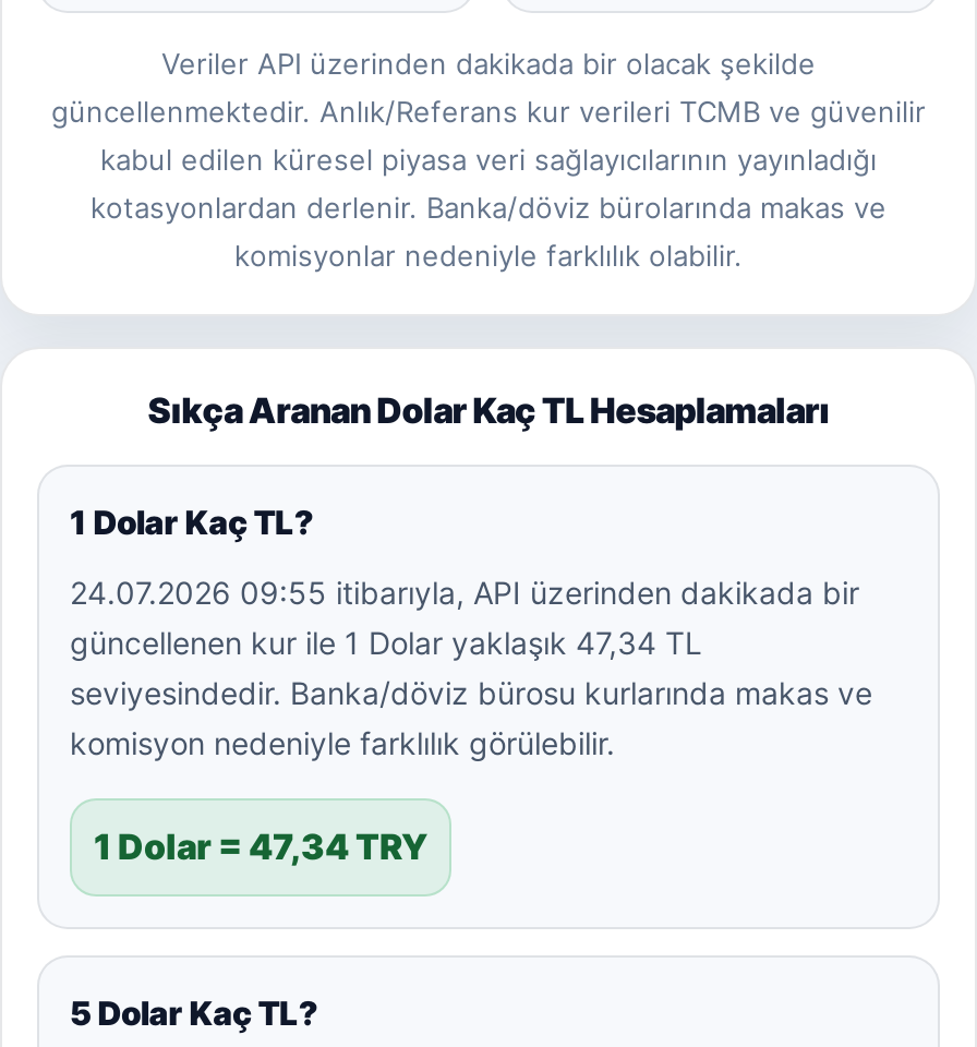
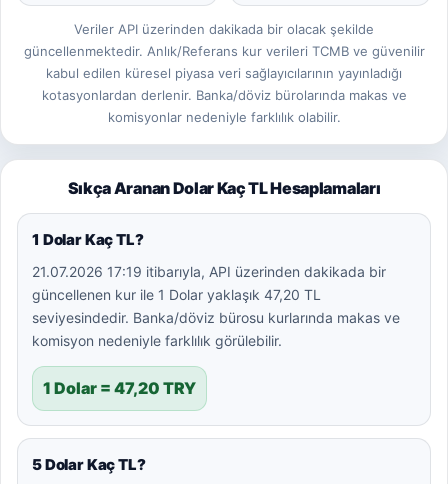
- 24.07.2026 09:55 itibarıyla, API üzerinden dakikada bir
+ 21.07.2026 17:19 itibarıyla, API üzerinden dakikada bir

- güncellenen kur ile 1 Dolar yaklaşık 47,34 TL
+ güncellenen kur ile 1 Dolar yaklaşık 47,20 TL

- 1 Dolar = 47,34 TRY
+ 1 Dolar = 47,20 TRY
